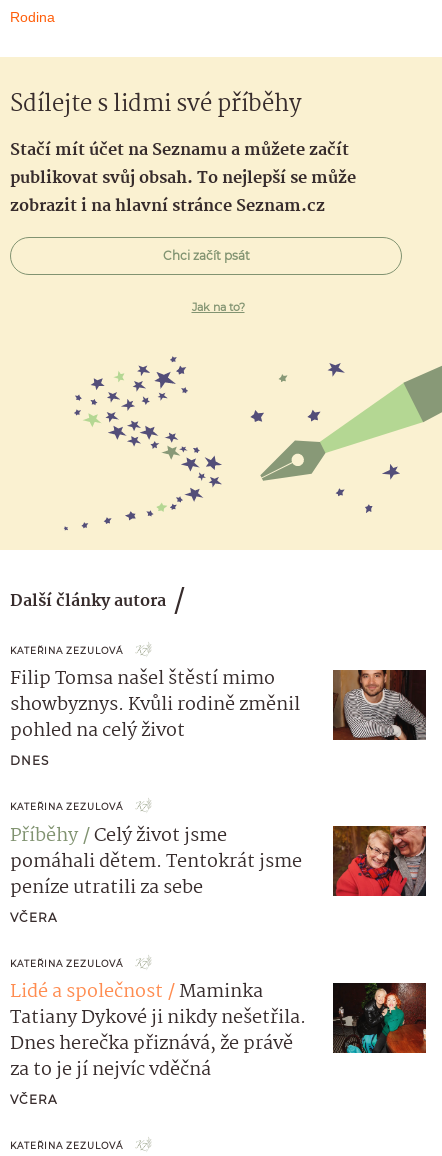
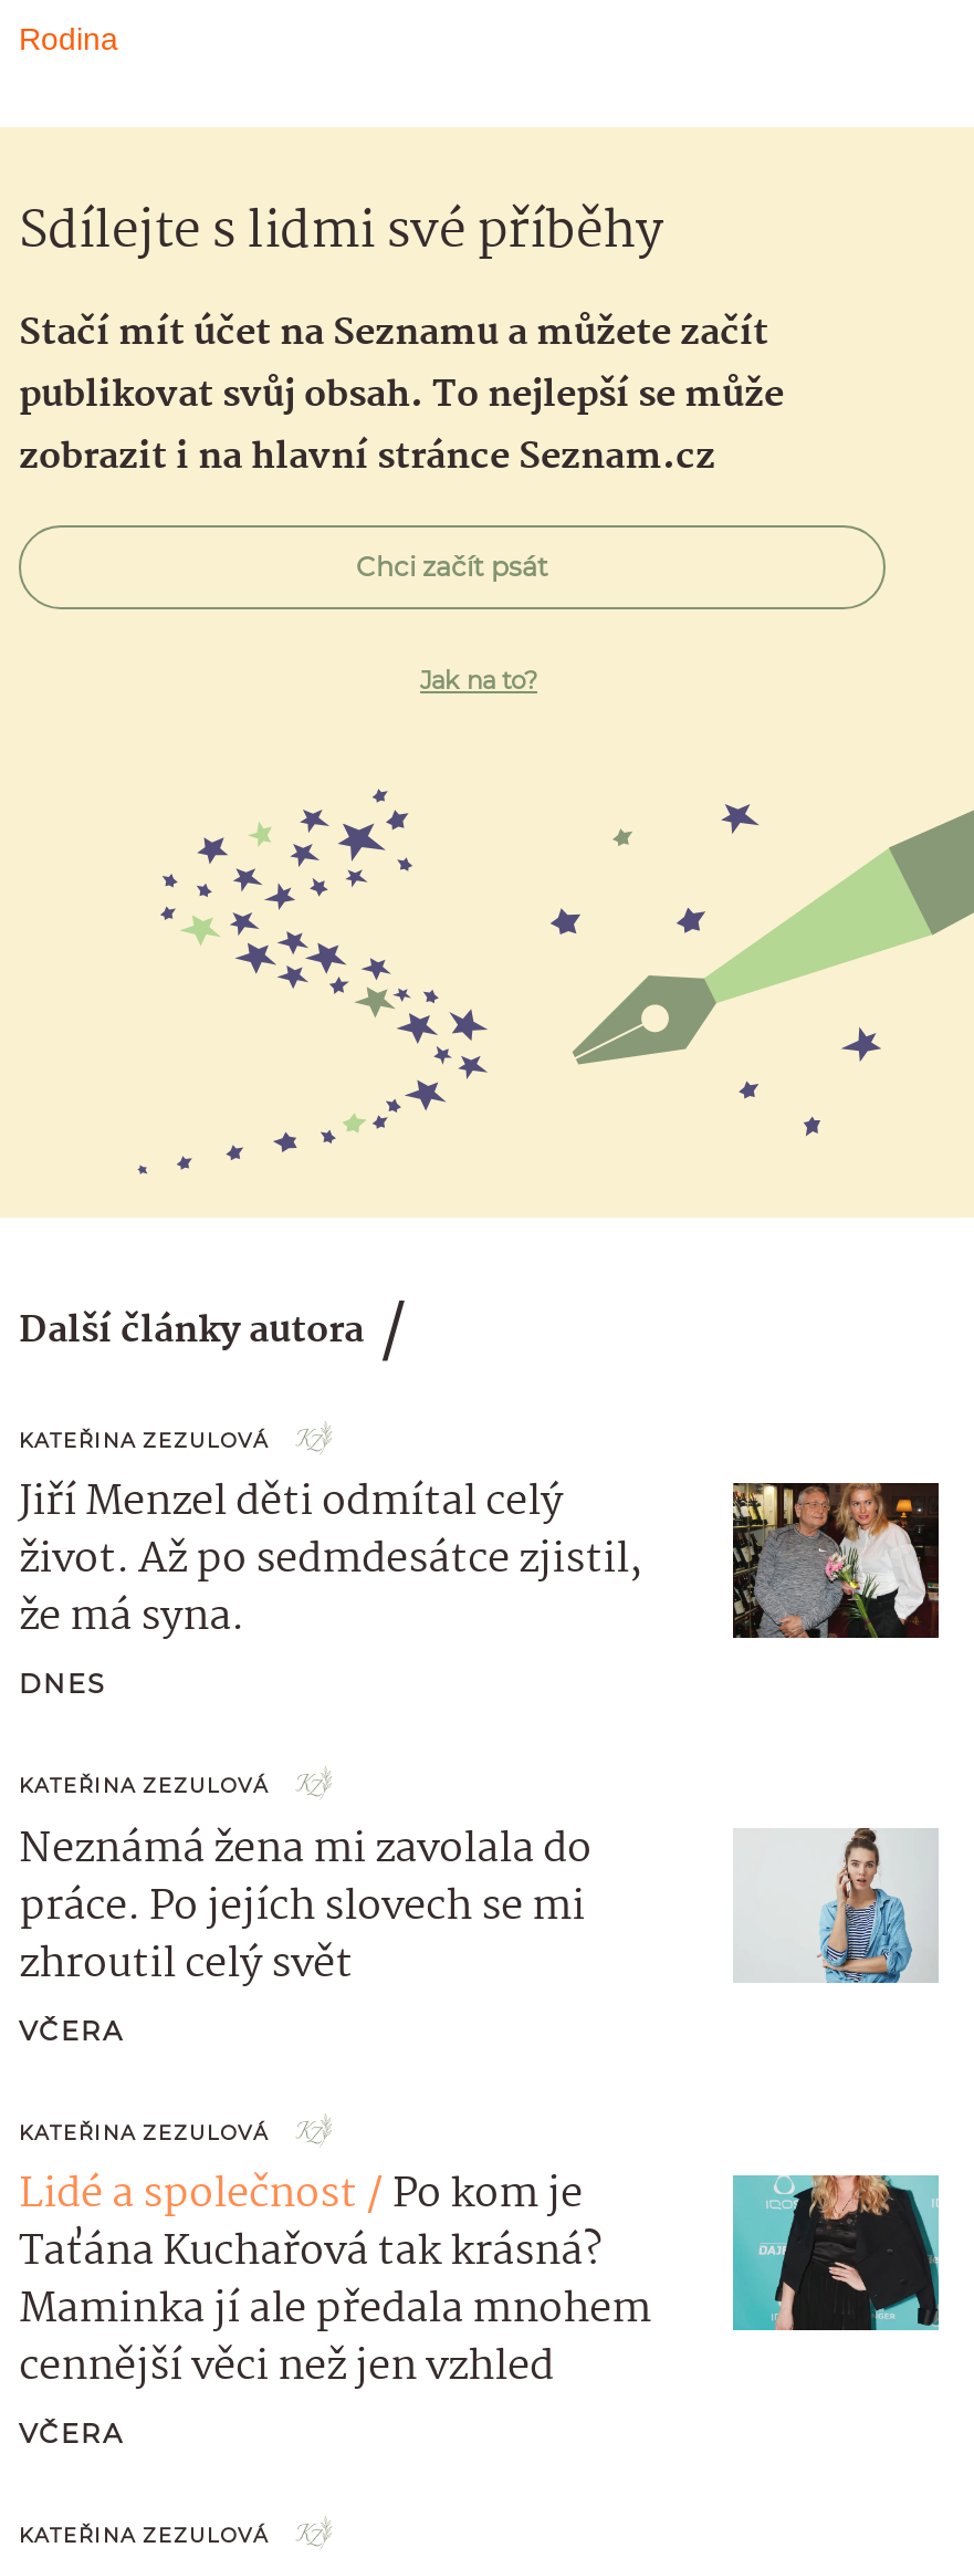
- Filip Tomsa našel štěstí mimo
- showbyznys. Kvůli rodině změnil
- pohled na celý život
+ Jiří Menzel děti odmítal celý
+ život. Až po sedmdesátce zjistil,
+ že má syna.

- [image]
+ [image]

- Příběhy Celý život jsme
- pomáhali dětem. Tentokrát jsme
- peníze utratili za sebe
+ Neznámá žena mi zavolala do
+ práce. Po jejích slovech se mi
+ zhroutil celý svět

- [image]
+ [image]

- [image]
- Lidé a společnost Maminka
- Tatiany Dykové ji nikdy nešetřila.
- Dnes herečka přiznává, že právě
- za to je jí nejvíc vděčná
+ [image]
+ Lidé a společnost Po kom je
+ Taťána Kuchařová tak krásná?
+ Maminka jí ale předala mnohem
+ cennější věci než jen vzhled
